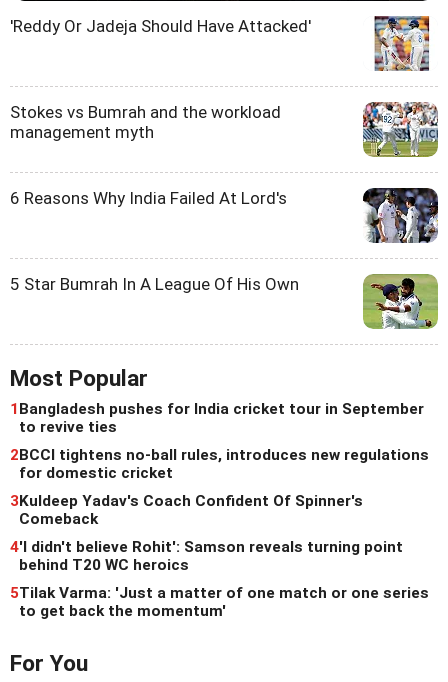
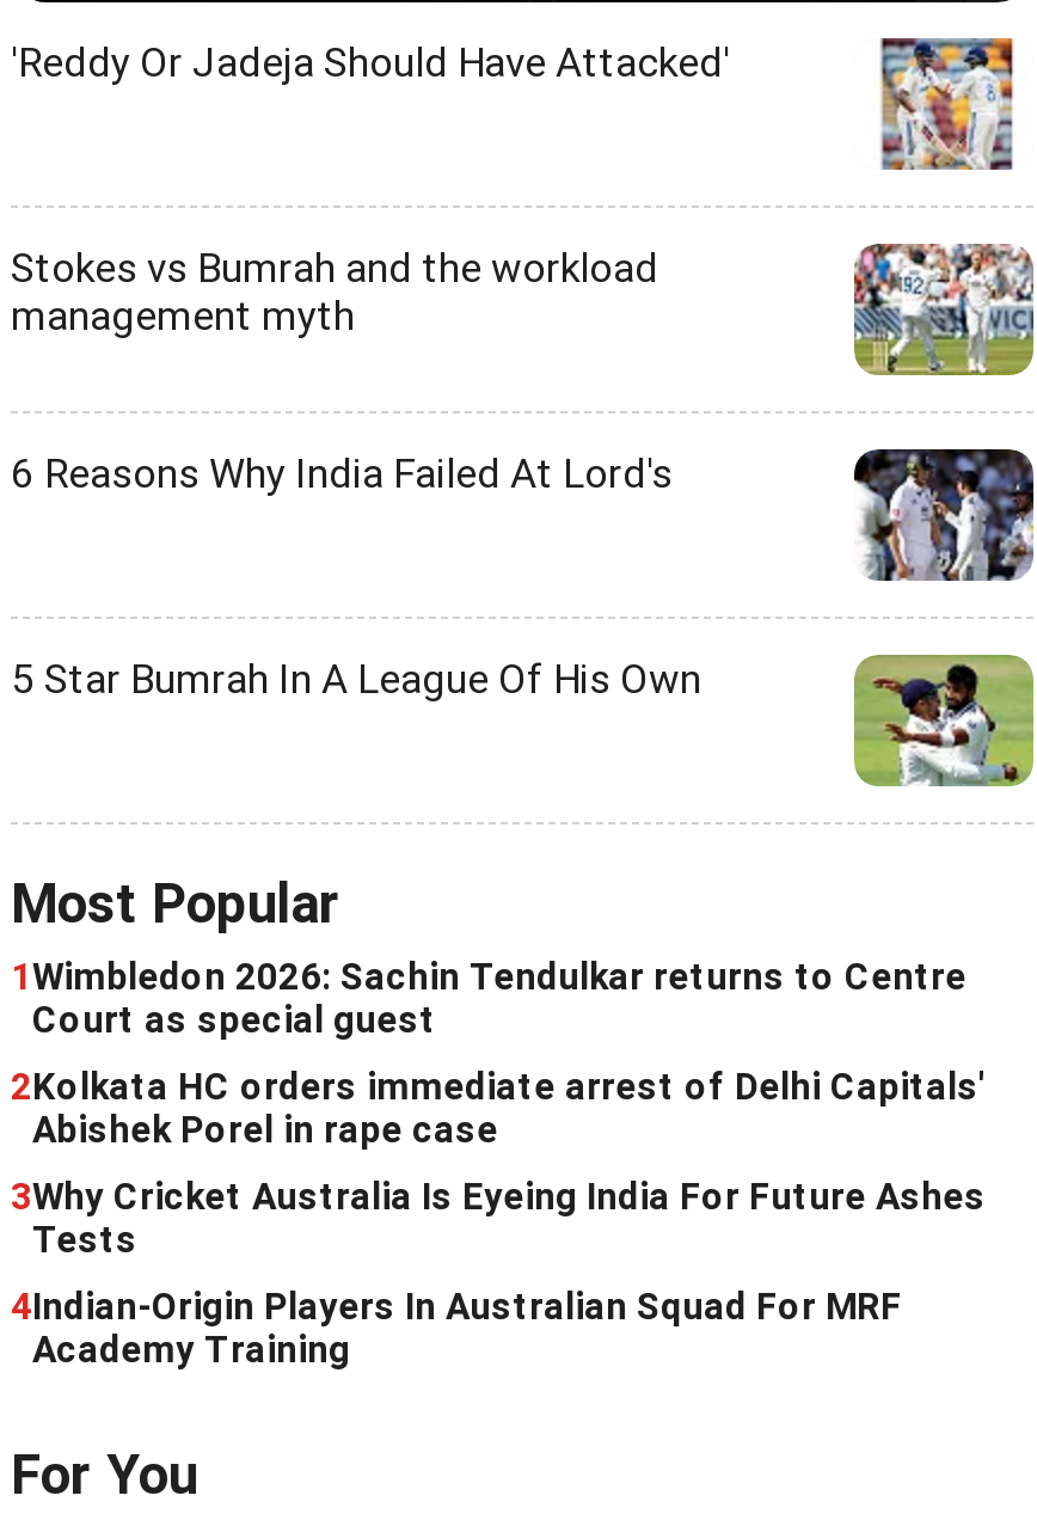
- 1 Bangladesh pushes for India cricket tour in September
- to revive ties
- 2BCCI tightens no-ball rules, introduces new regulations
- for domestic cricket
- 3Kuldeep Yadav's Coach Confident Of Spinner's
- Comeback
- 4'I didn't believe Rohit': Samson reveals turning point
- behind T20 WC heroics
- 5Tilak Varma: 'Just a matter of one match or one series
- to get back the momentum'
+ 1Wimbledon 2026: Sachin Tendulkar returns to Centre
+ Court as special guest
+ 2Kolkata HC orders immediate arrest of Delhi Capitals'
+ Abishek Porel in rape case
+ 3Why Cricket Australia Is Eyeing India For Future Ashes
+ Tests
+ 4Indian-Origin Players In Australian Squad For MRF
+ Academy Training
